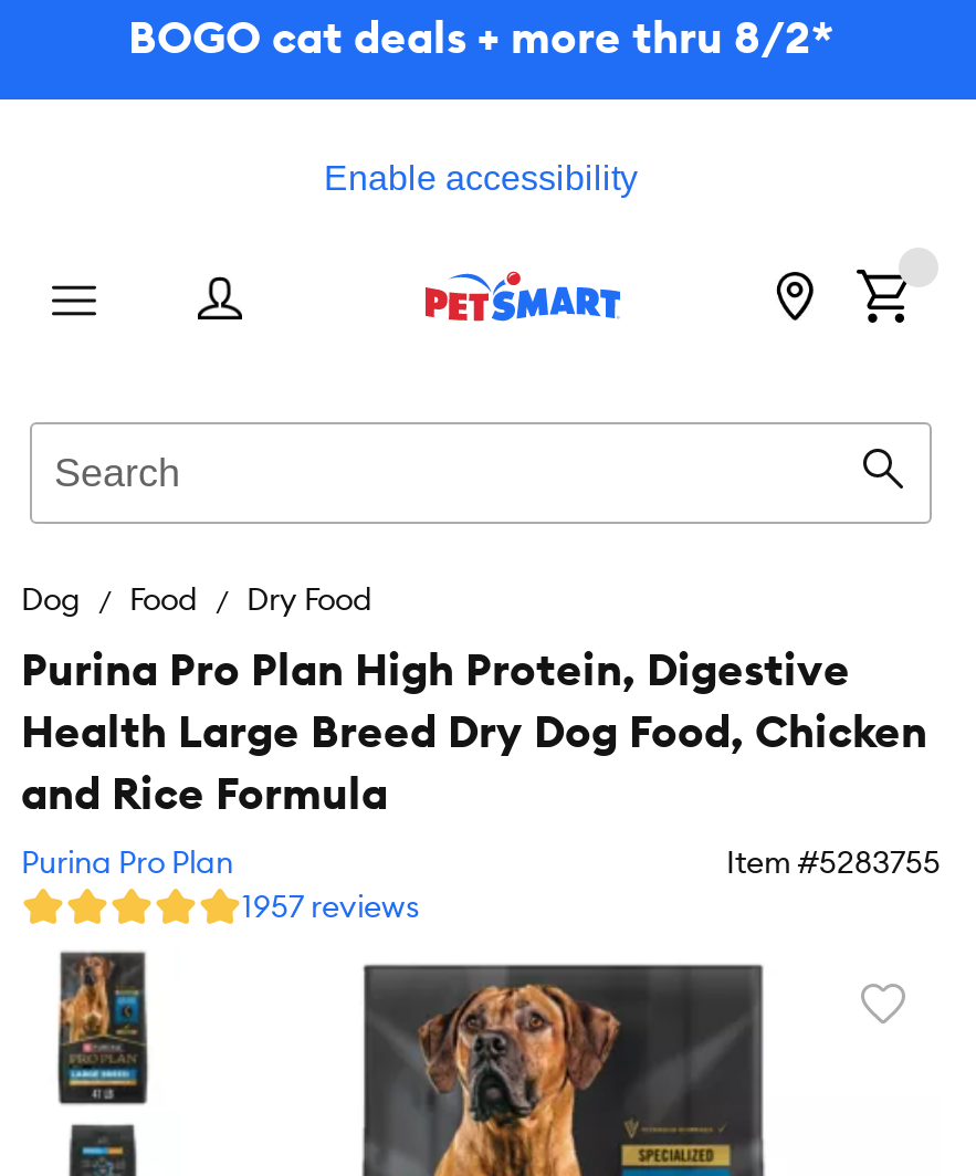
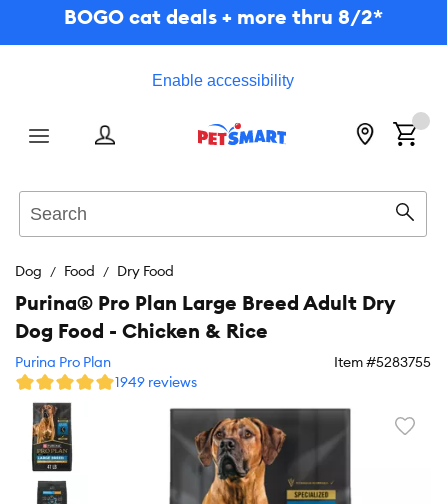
- Purina Pro Plan High Protein, Digestive
- Health Large Breed Dry Dog Food, Chicken
- and Rice Formula
+ Purina® Pro Plan Large Breed Adult Dry
+ Dog Food - Chicken & Rice

- 1957 reviews
+ 1949 reviews
